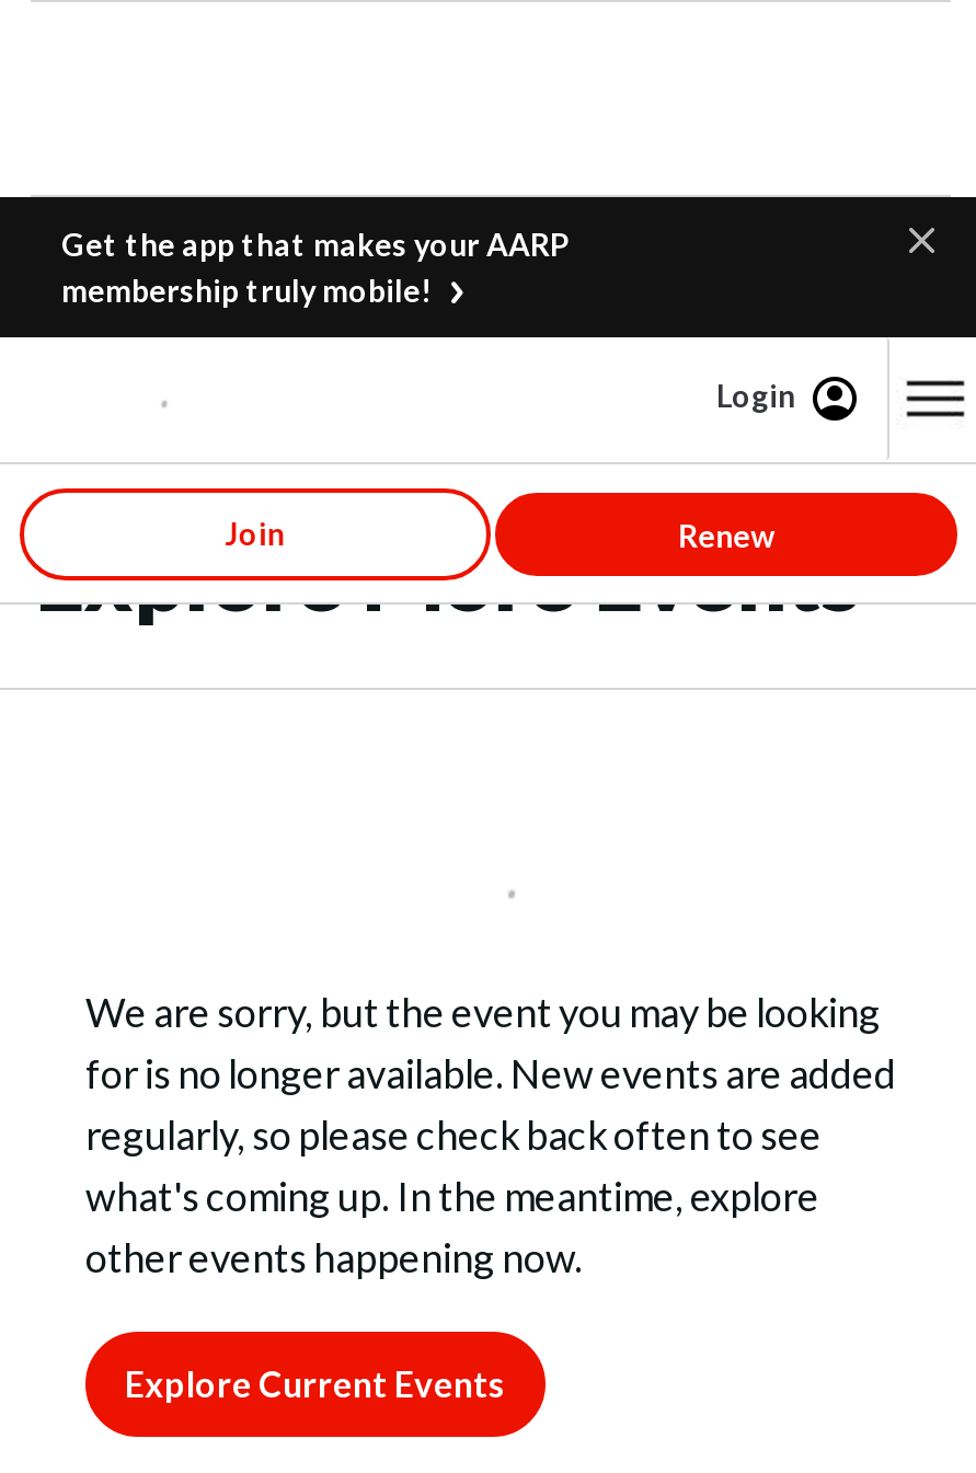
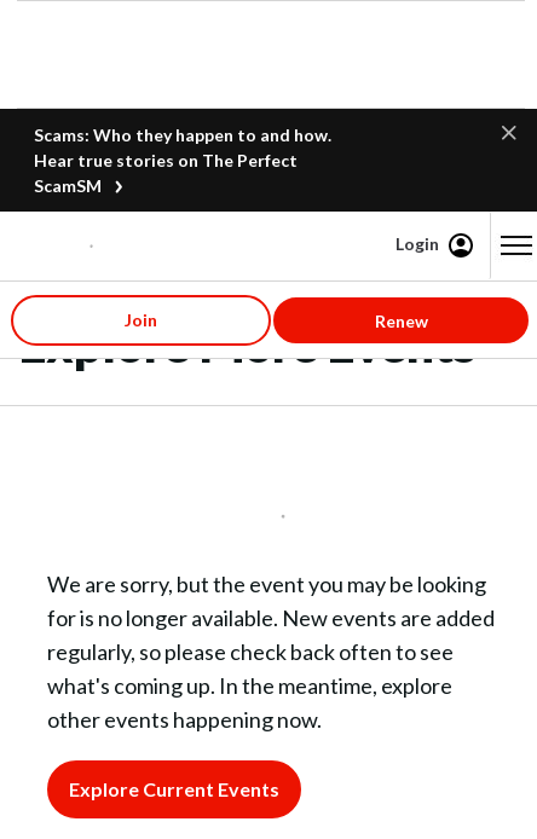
- Get the app that makes your AARP
- membership truly mobile!
+ Scams: Who they happen to and how.
+ Hear true stories on The Perfect
+ ScamSM
